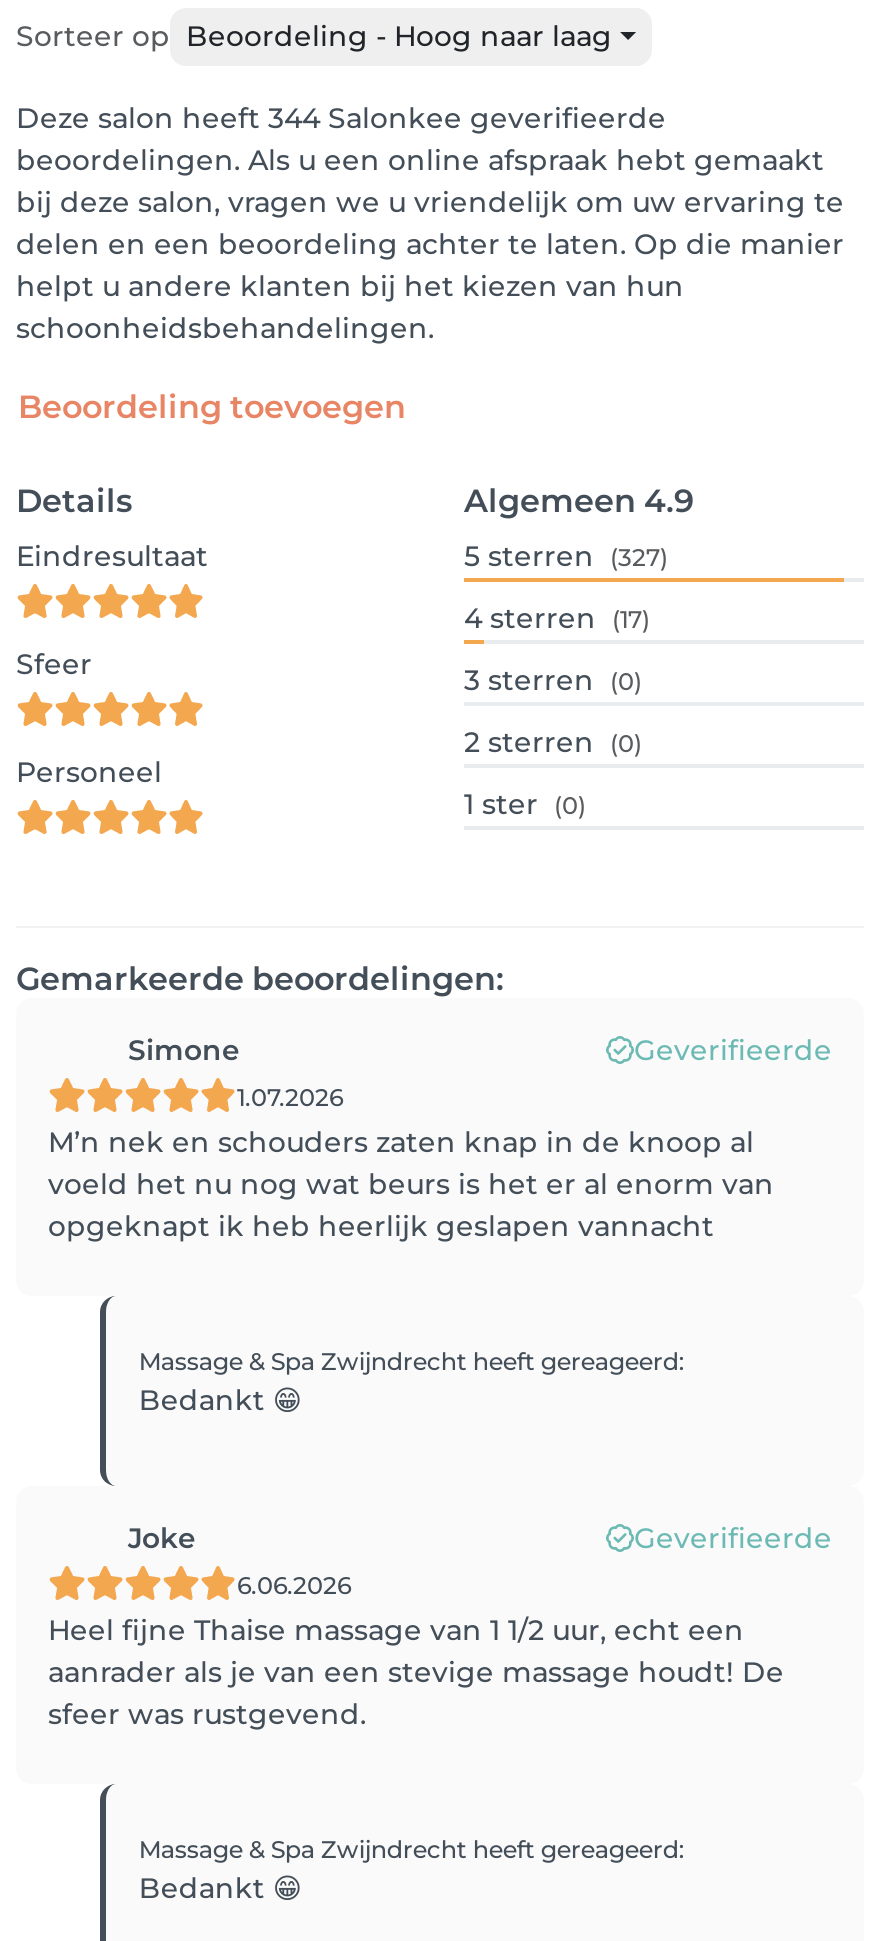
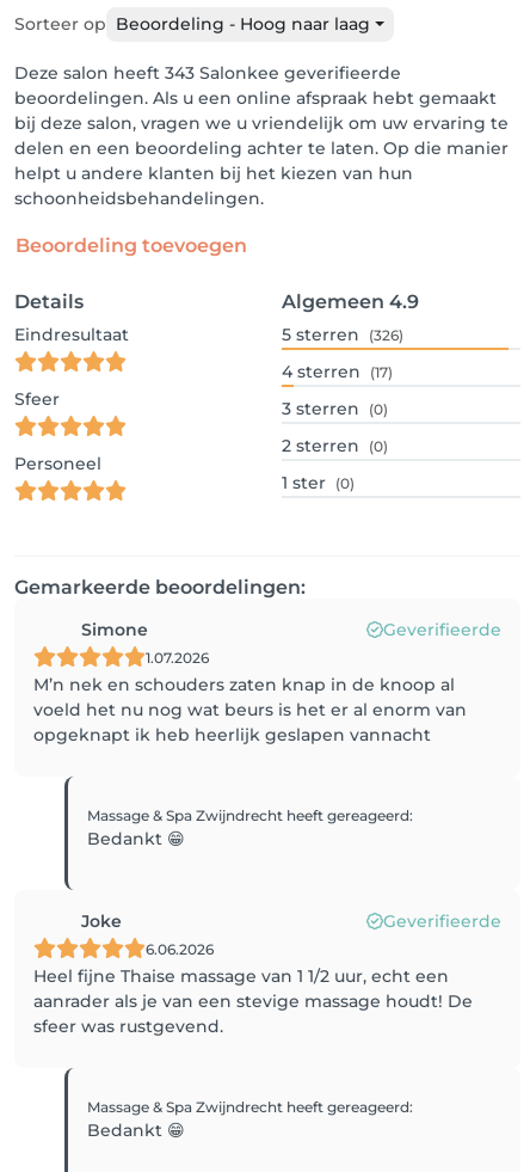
- Deze salon heeft 344 Salonkee geverifieerde
+ Deze salon heeft 343 Salonkee geverifieerde

- 5 sterren (327)
+ 5 sterren (326)
